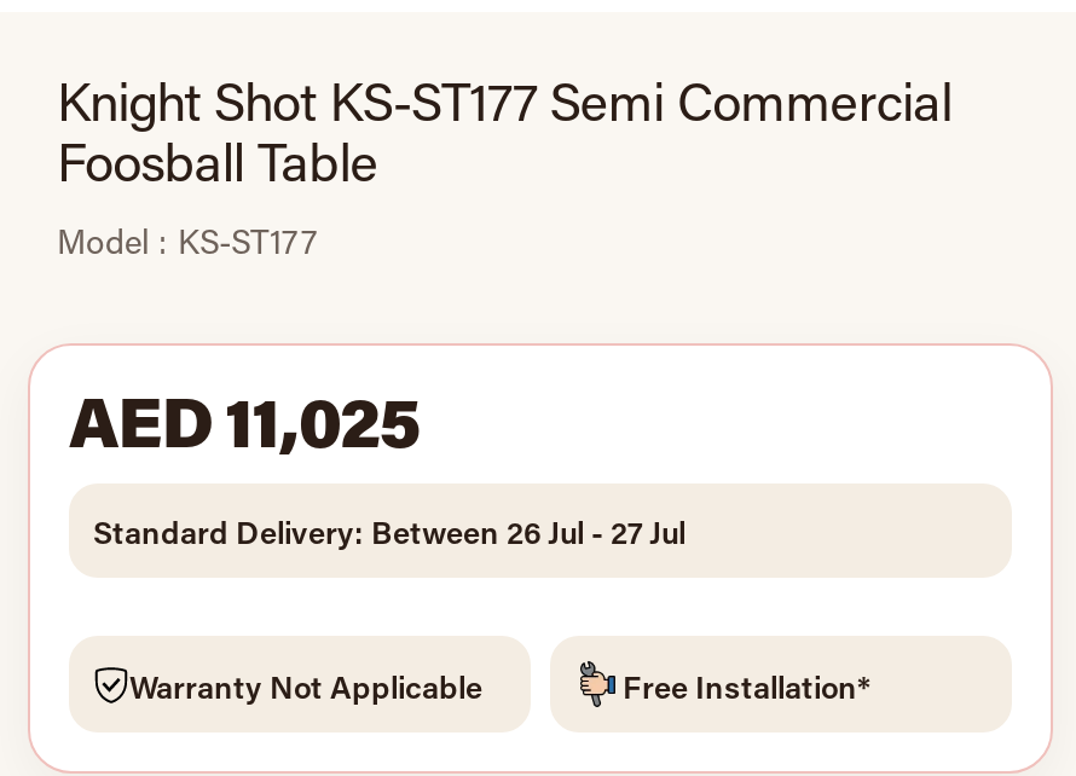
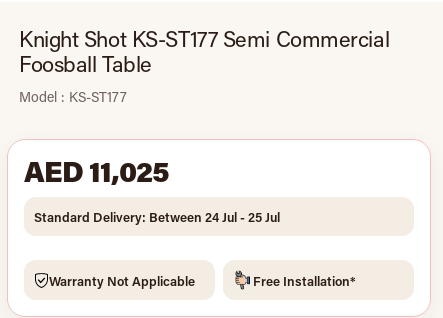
- Standard Delivery: Between 26 Jul - 27 Jul
+ Standard Delivery: Between 24 Jul - 25 Jul
